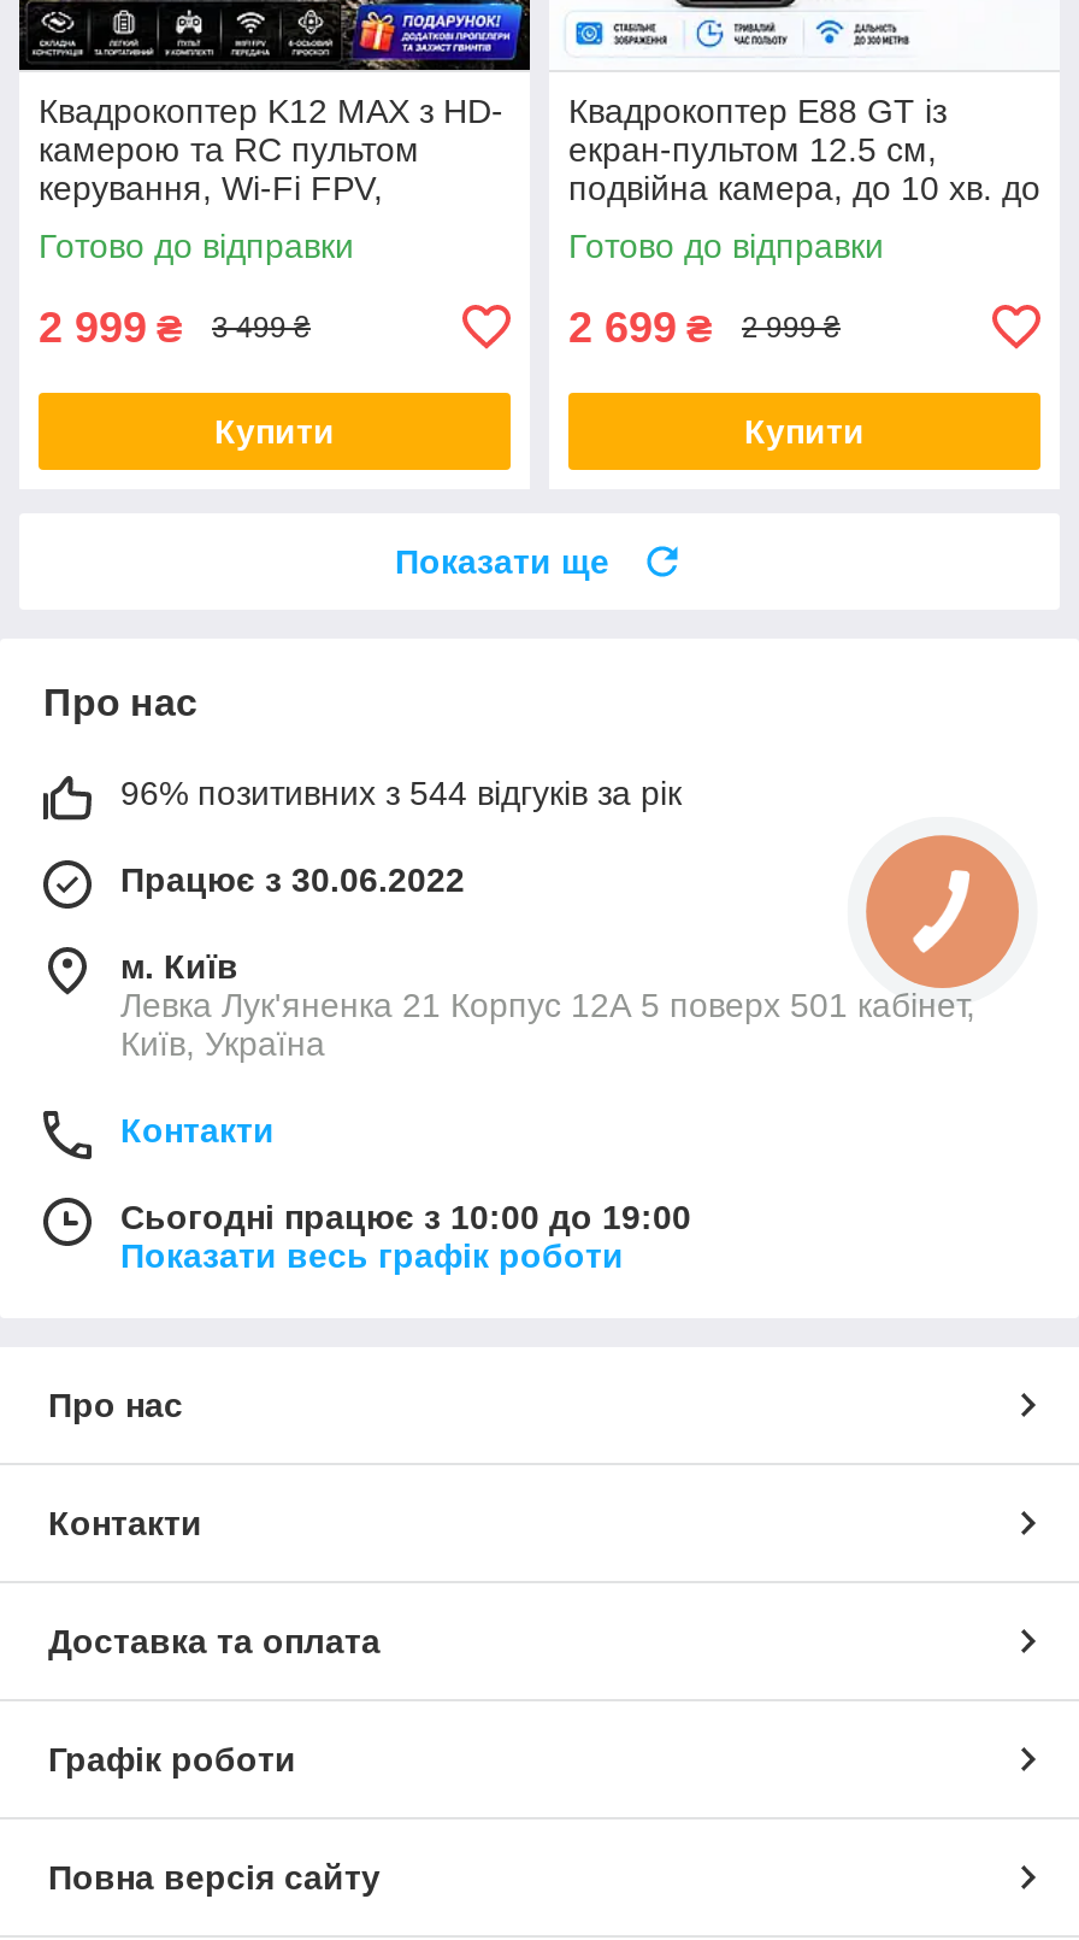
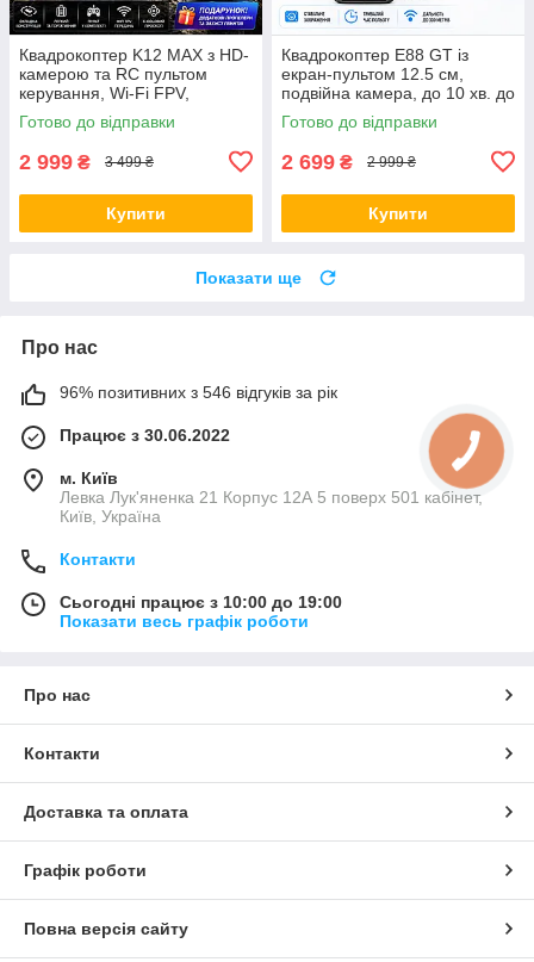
- 96% позитивних з 544 відгуків за рік
+ 96% позитивних з 546 відгуків за рік
